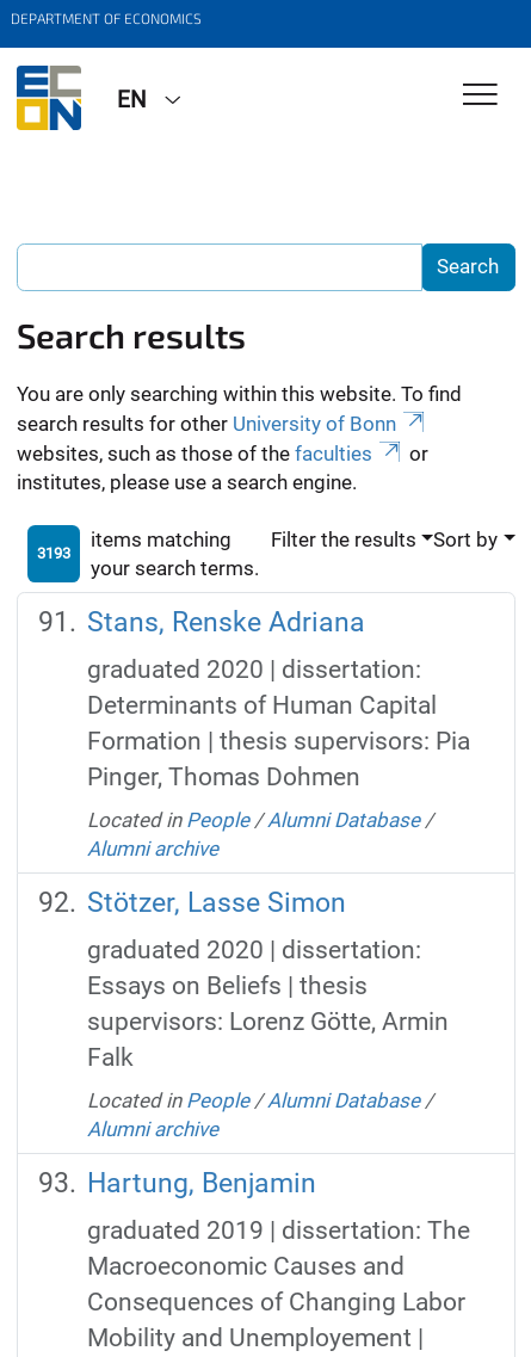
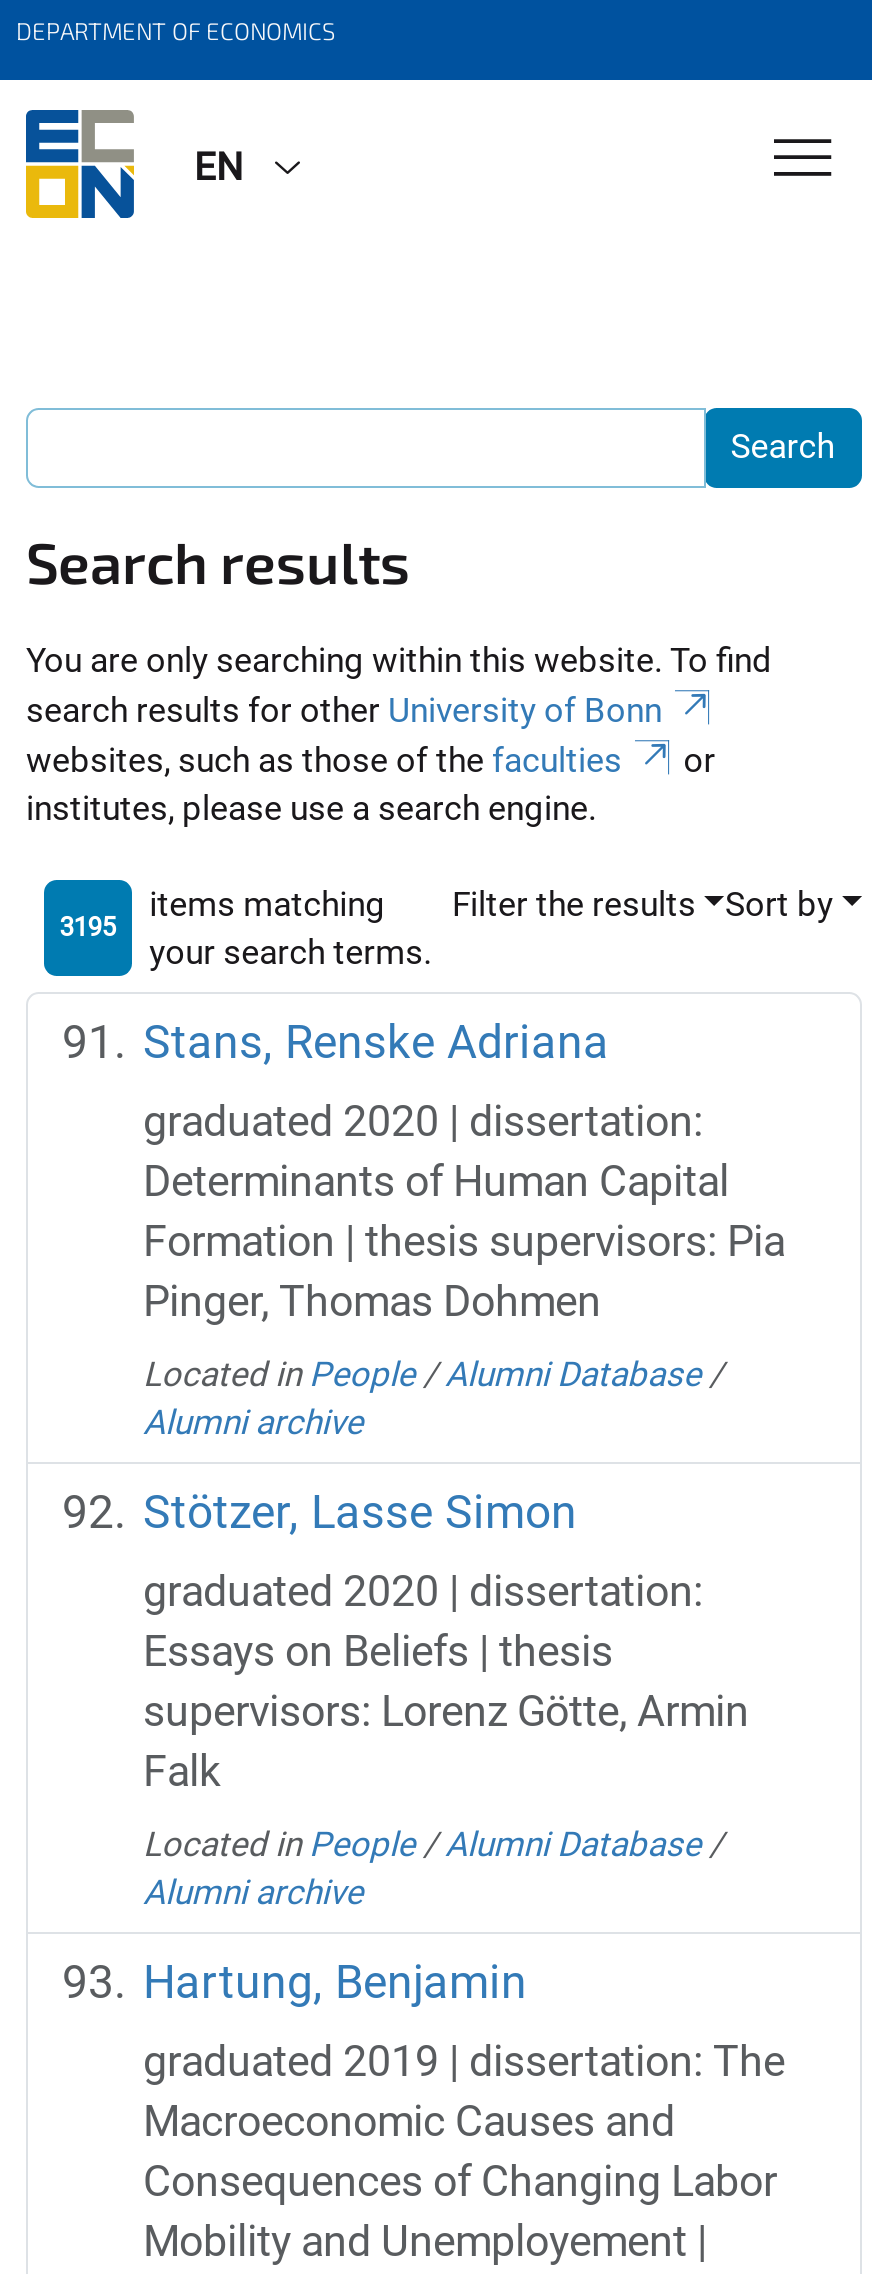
- 3193
+ 3195
